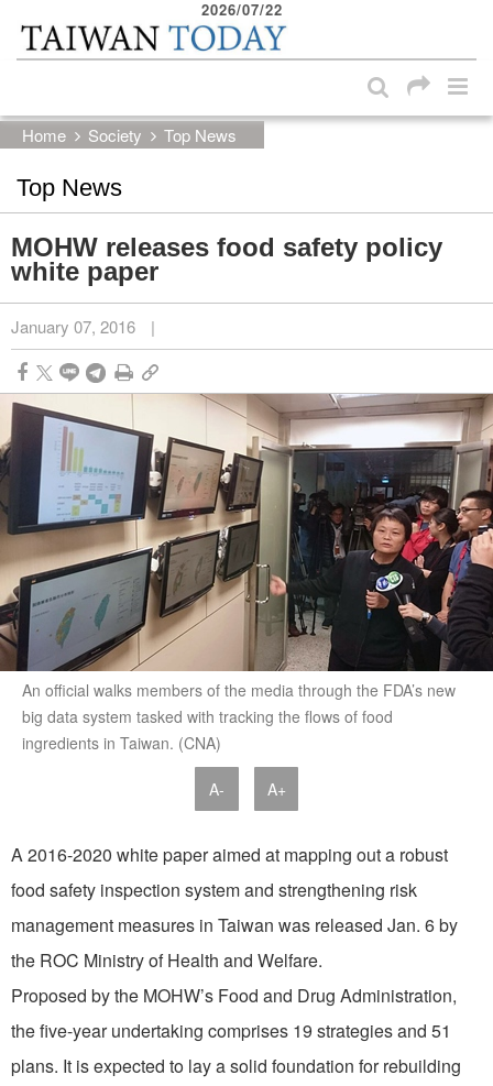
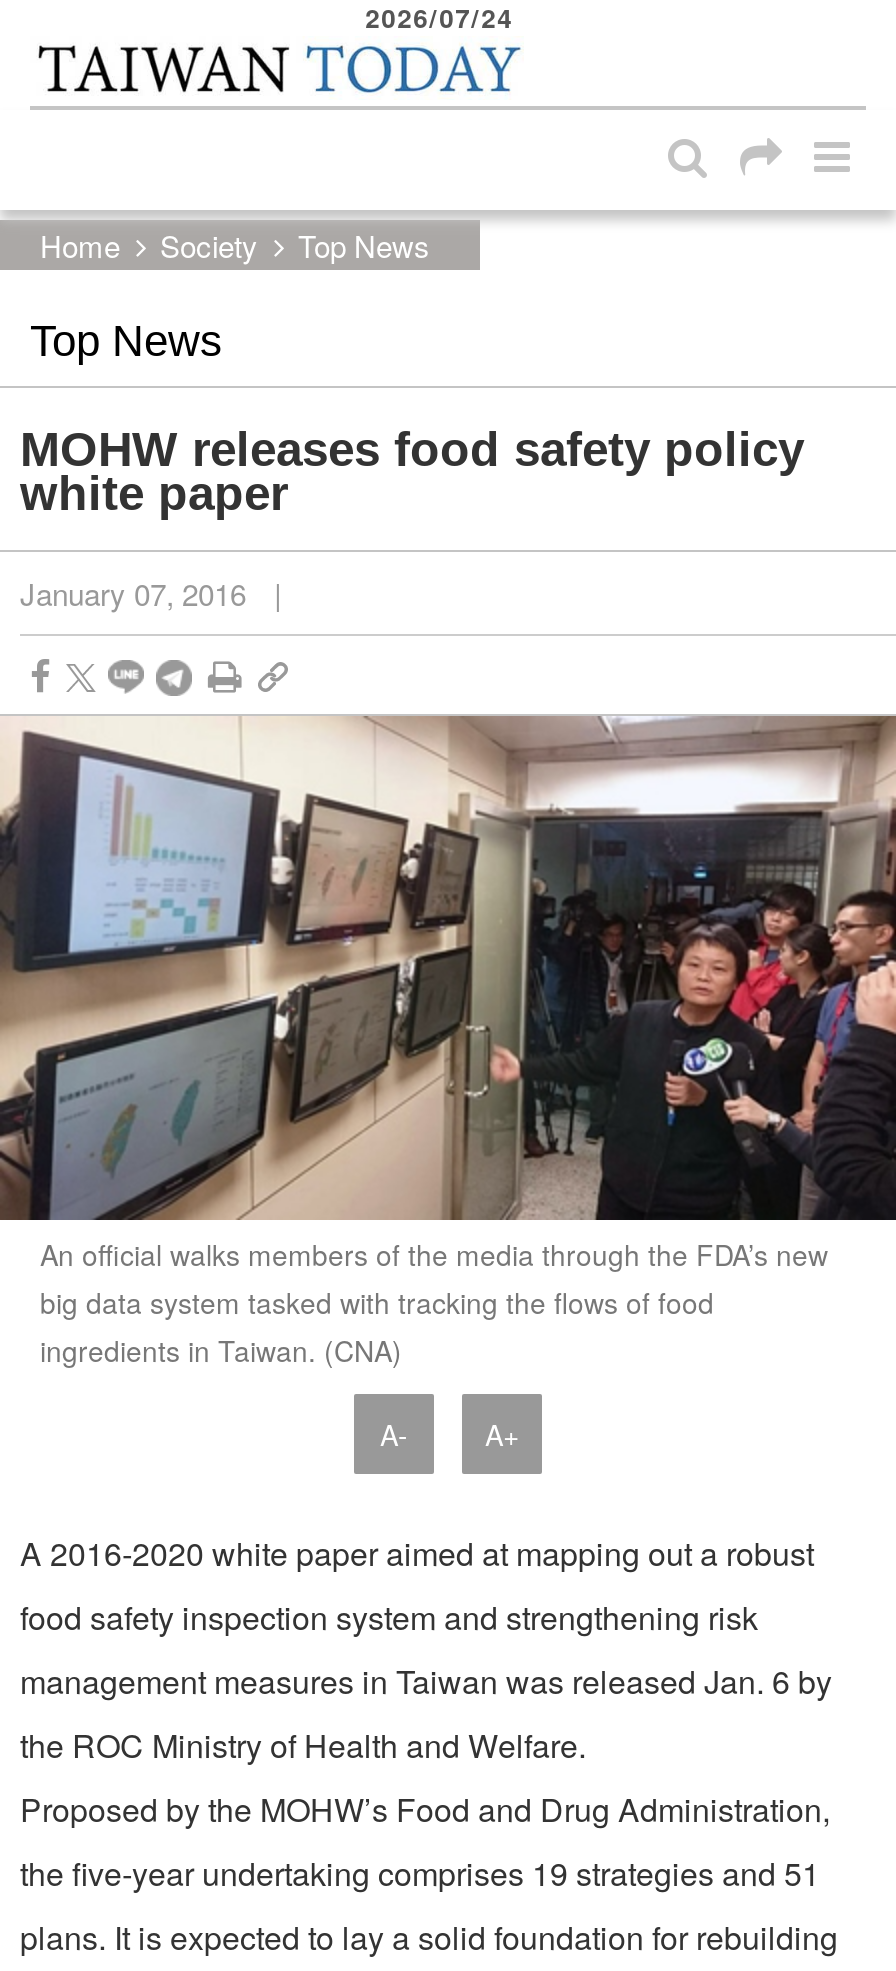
- 2026/07/22
+ 2026/07/24
